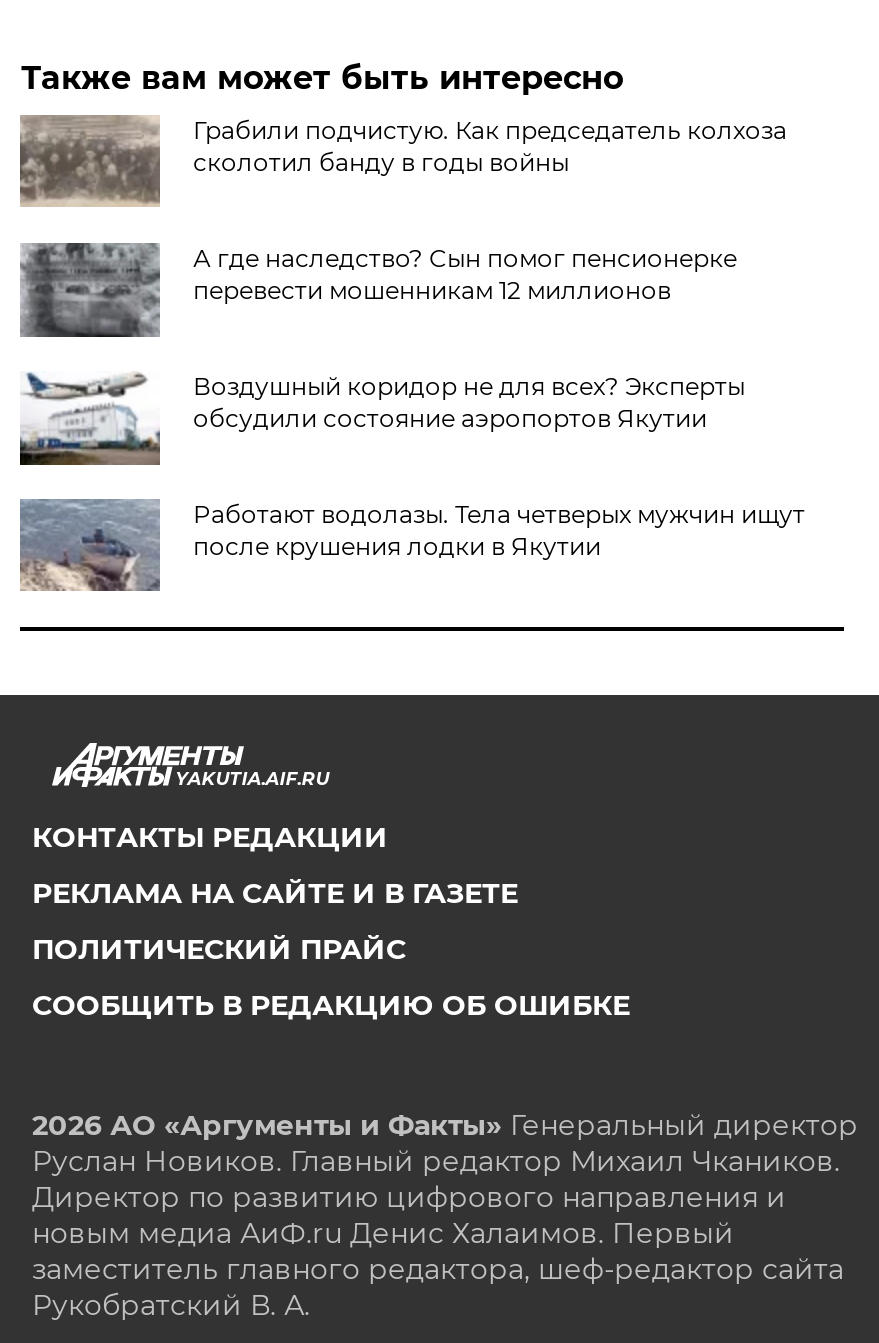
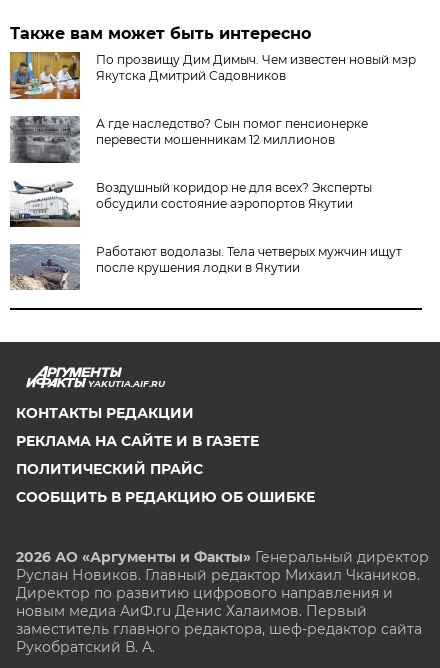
- [image]
- Грабили подчистую. Как председатель колхоза
- сколотил банду в годы войны
+ [image]
+ По прозвищу Дим Димыч. Чем известен новый мэр
+ Якутска Дмитрий Садовников
